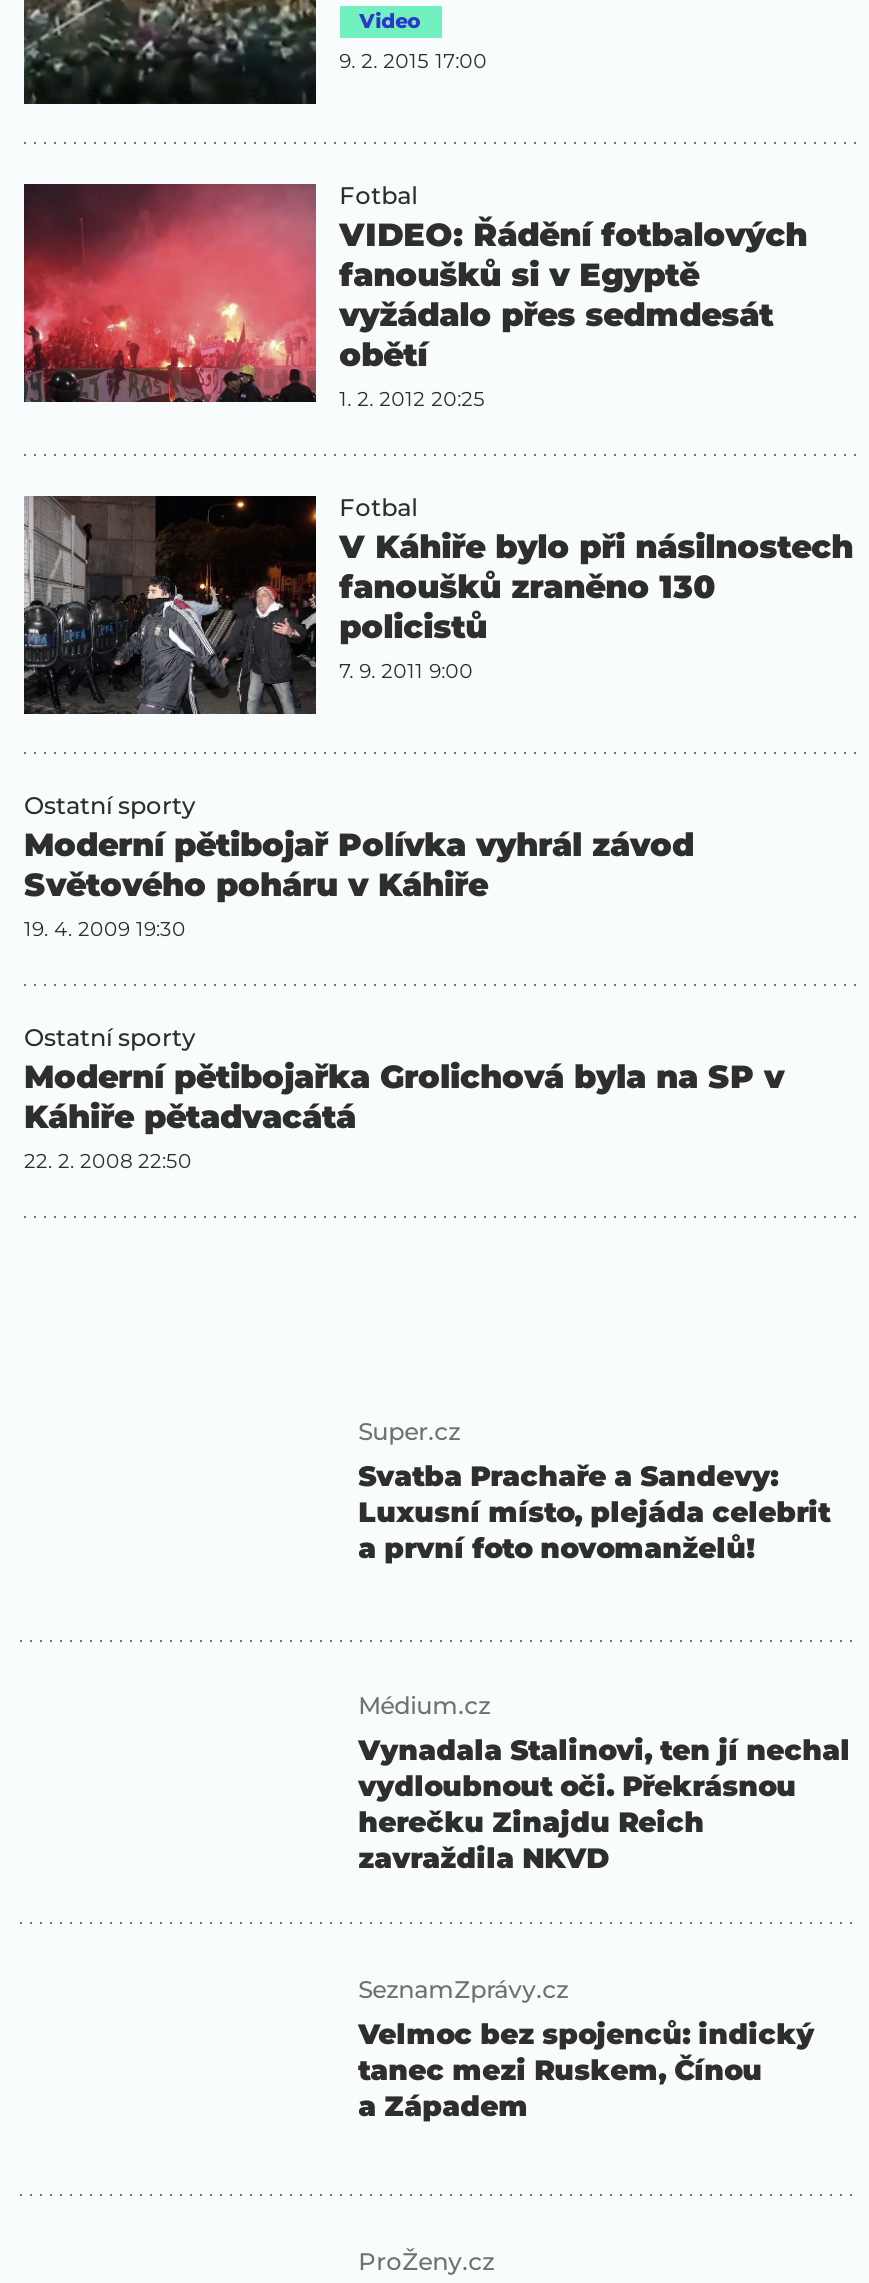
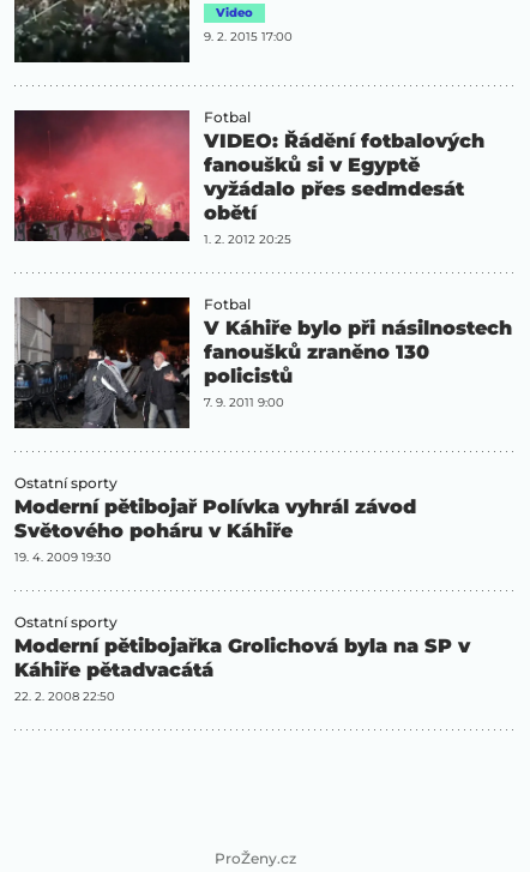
- Super.cz
- Svatba Prachaře a Sandevy:
- Luxusní místo, plejáda celebrit
- a první foto novomanželů!

- Médium.cz
- Vynadala Stalinovi, ten jí nechal
- vydloubnout oči. Překrásnou
- herečku Zinajdu Reich
- zavraždila NKVD

- SeznamZprávy.cz
- Velmoc bez spojenců: indický
- tanec mezi Ruskem, Čínou
- a Západem
